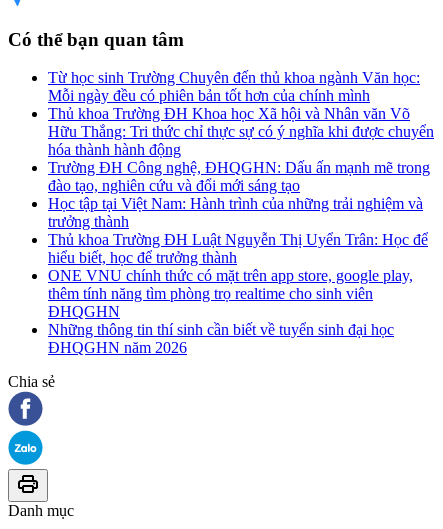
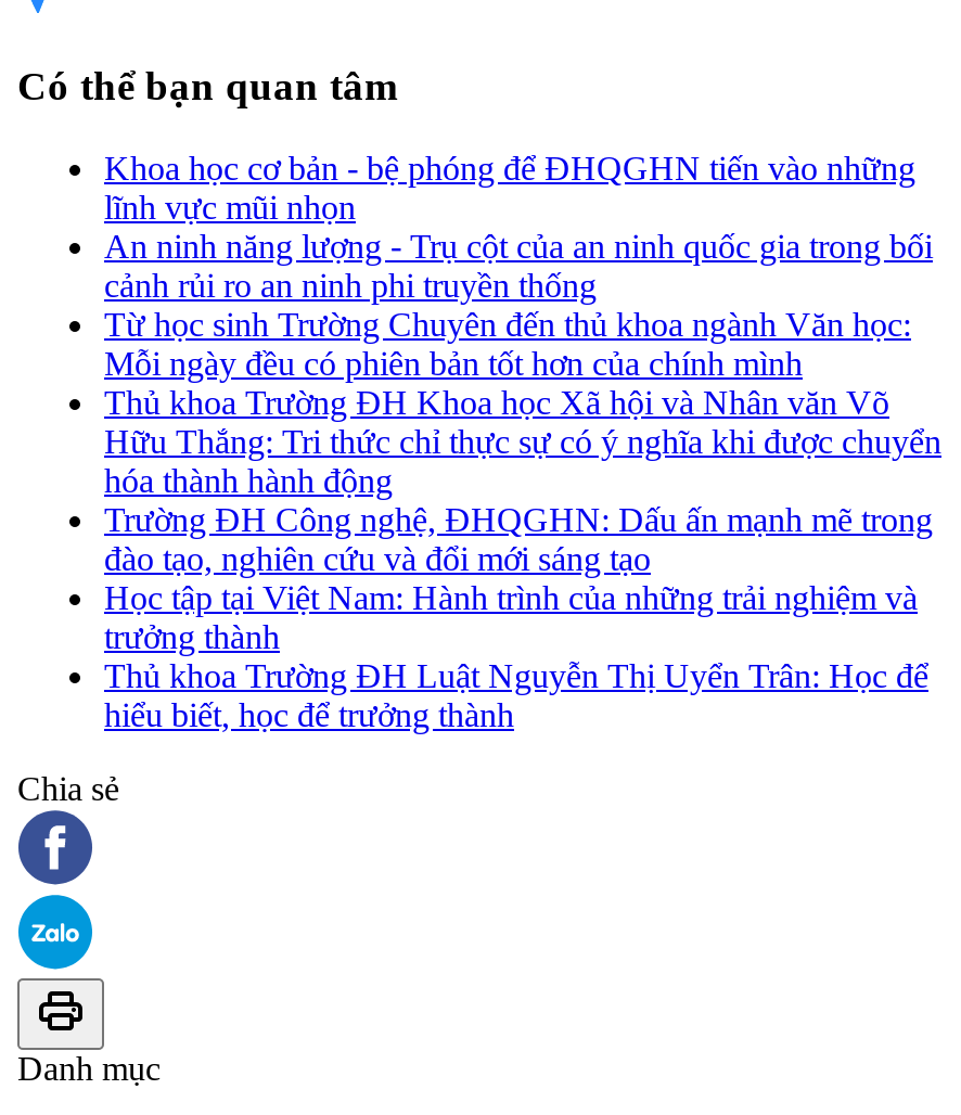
+ Khoa học cơ bản - bệ phóng để ĐHQGHN tiến vào những
+ lĩnh vực mũi nhọn
+ An ninh năng lượng - Trụ cột của an ninh quốc gia trong bối
+ cảnh rủi ro an ninh phi truyền thống

moved down: Từ học sinh Trường Chuyên đến thủ khoa ngành Văn học: | Mỗi ngày đều có phiên bản tốt hơn của chính mình | Thủ khoa Trường ĐH Khoa học Xã hội và Nhân văn Võ | ... | Thủ khoa Trường ĐH Luật Nguyễn Thị Uyển Trân: Học để | hiểu biết, học để trưởng thành

- ONE VNU chính thức có mặt trên app store, google play,
- thêm tính năng tìm phòng trọ realtime cho sinh viên
- ĐHQGHN
- Những thông tin thí sinh cần biết về tuyển sinh đại học
- ĐHQGHN năm 2026
